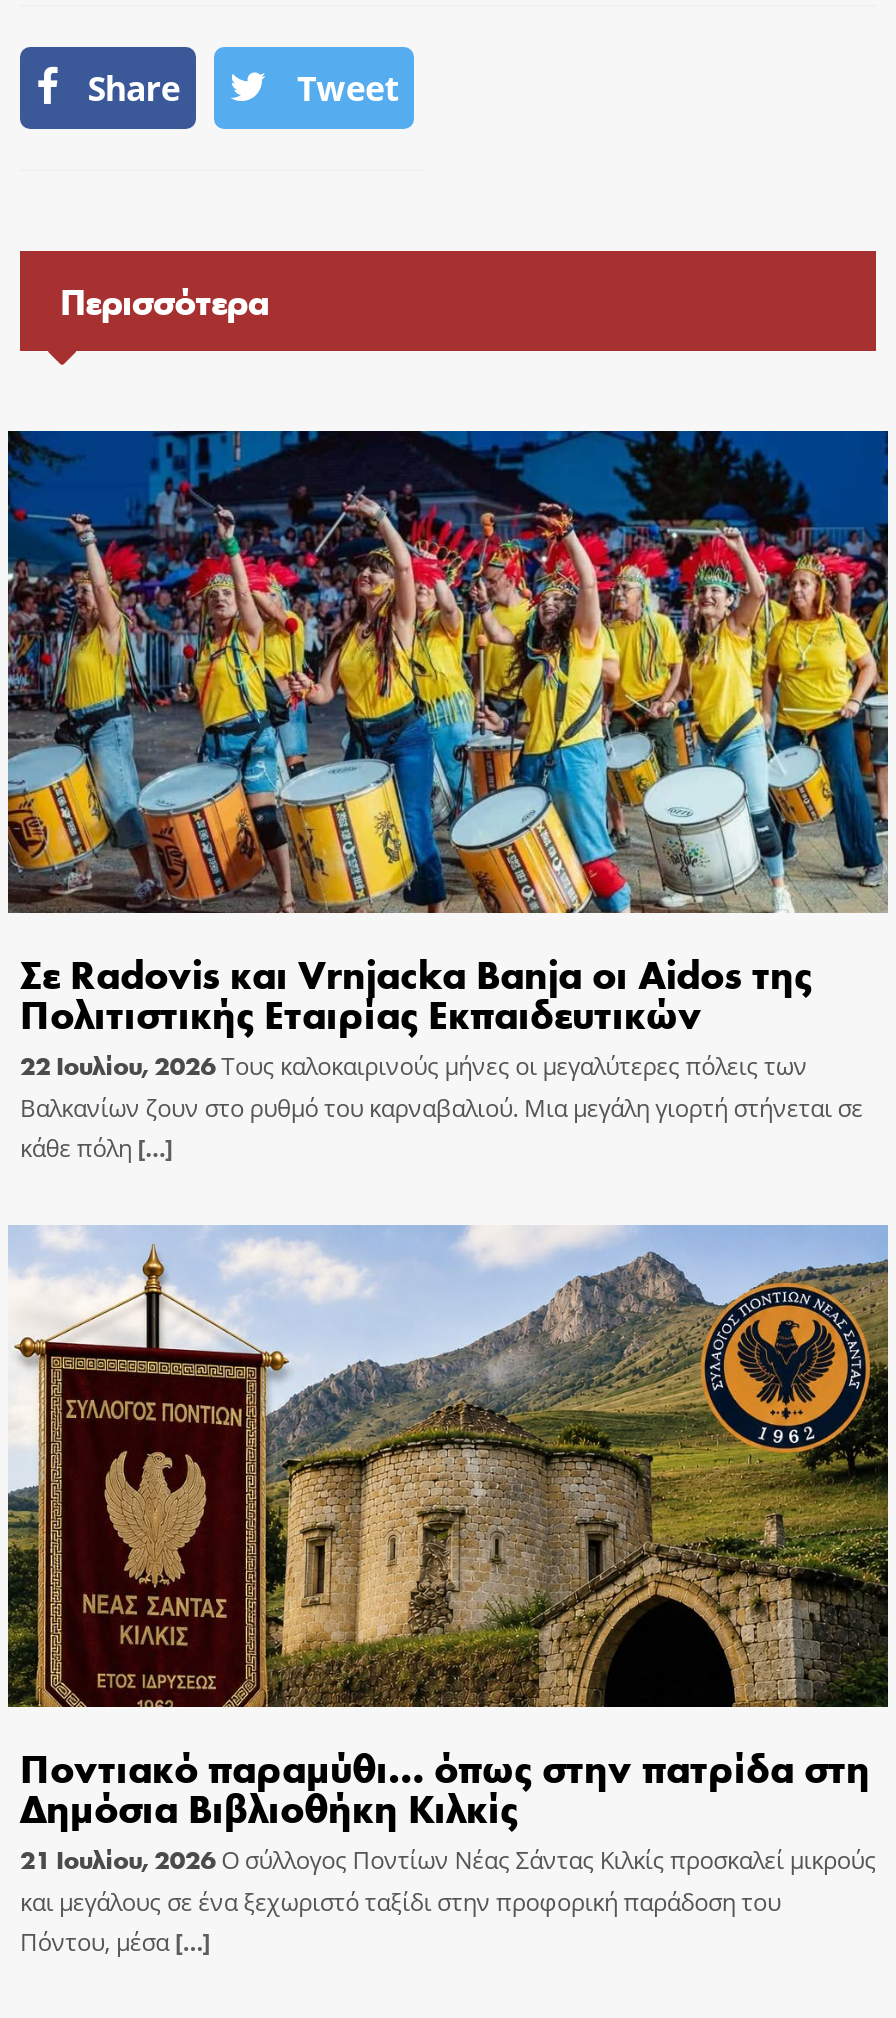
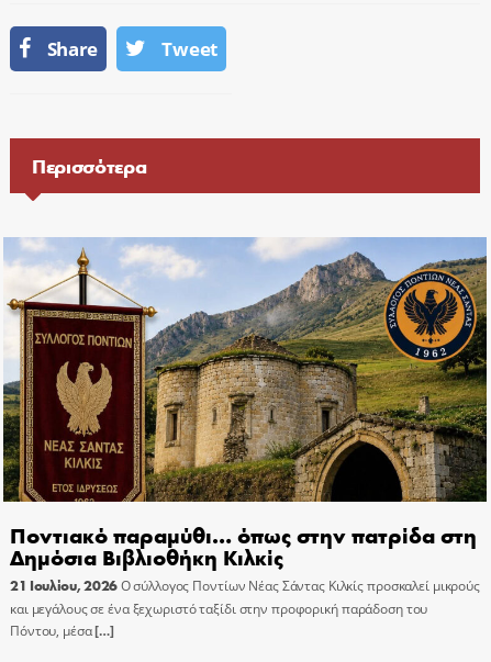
- [image]
- Σε Radovis και Vrnjacka Banja οι Aidos της
- Πολιτιστικής Εταιρίας Εκπαιδευτικών
- 22 Ιουλίου, 2026 Τους καλοκαιρινούς μήνες οι μεγαλύτερες πόλεις των
- Βαλκανίων ζουν στο ρυθμό του καρναβαλιού. Μια μεγάλη γιορτή στήνεται σε
- κάθε πόλη […]
